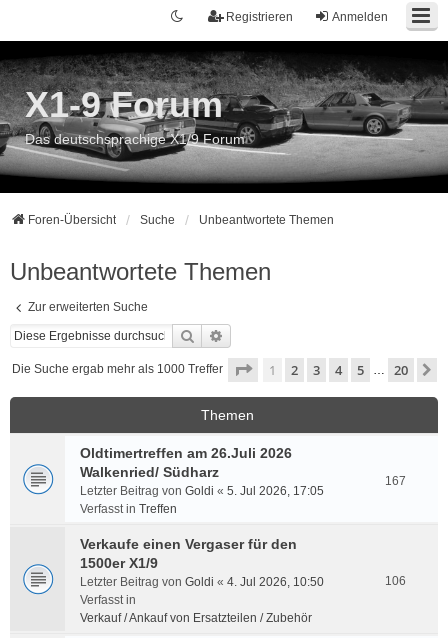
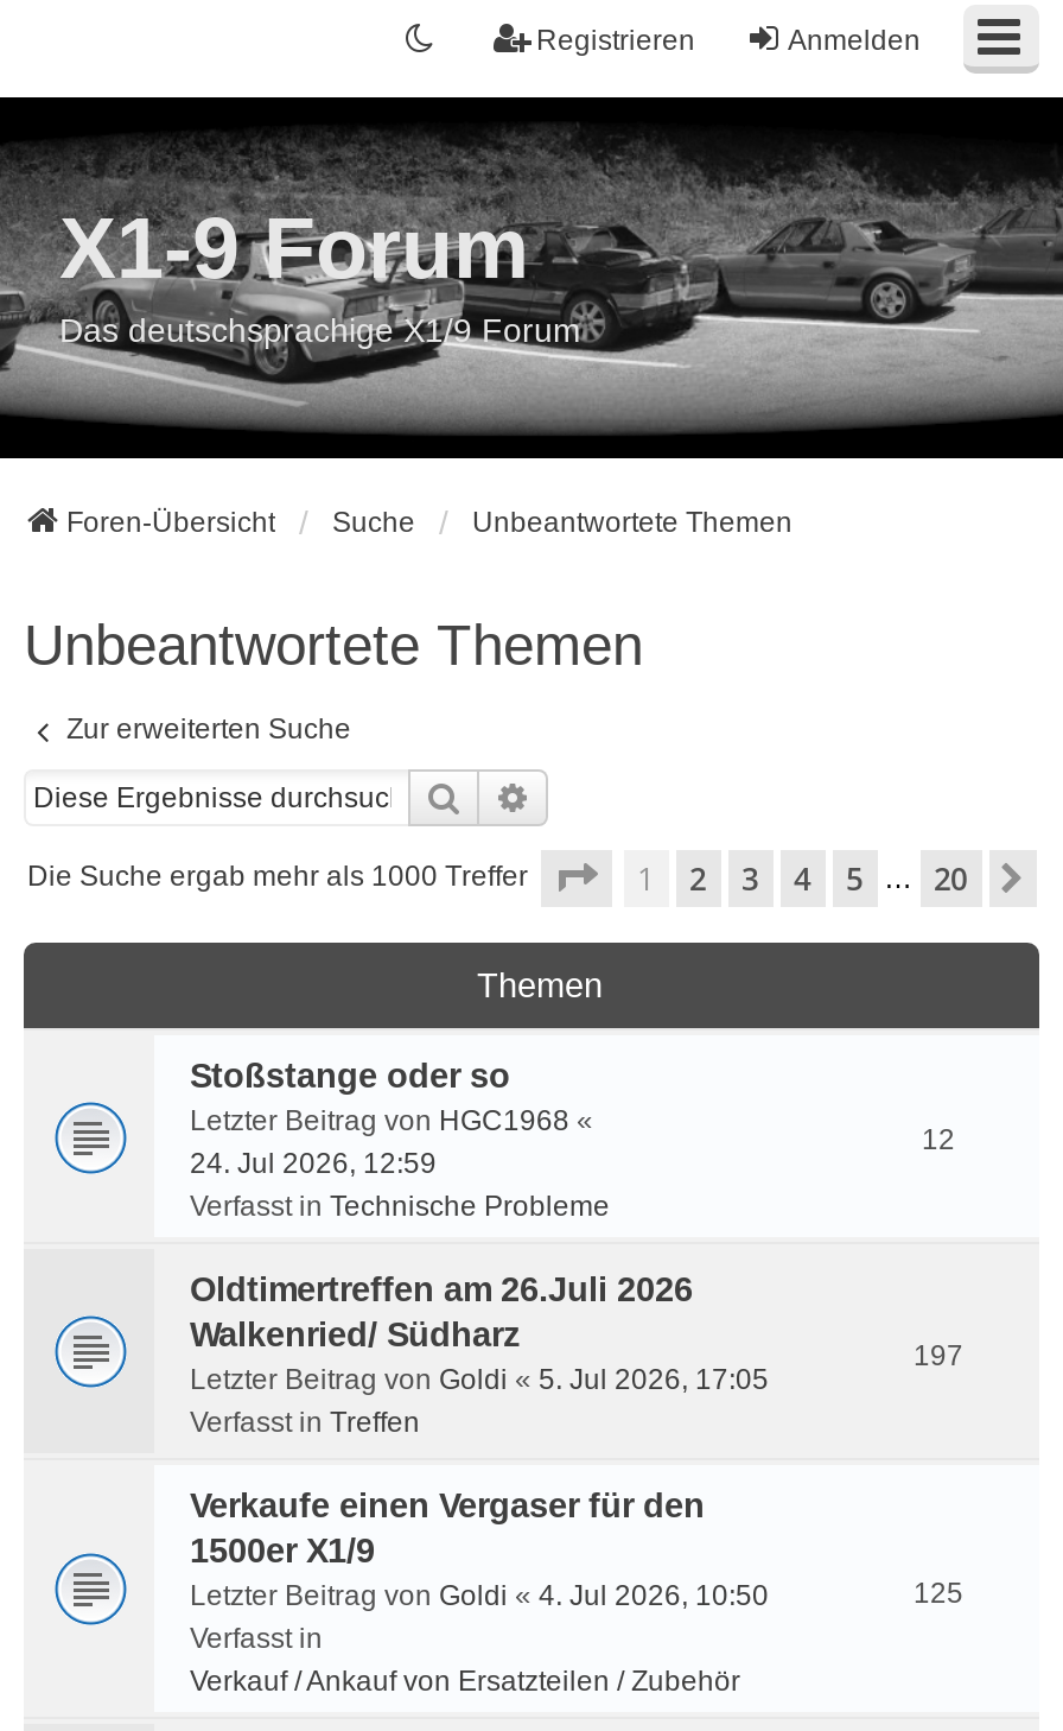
+ Stoßstange oder so
+ Letzter Beitrag von HGC1968 «
+ 24. Jul 2026, 12:59
+ Verfasst in Technische Probleme

+ 12

- 167
+ 197

- 106
+ 125
